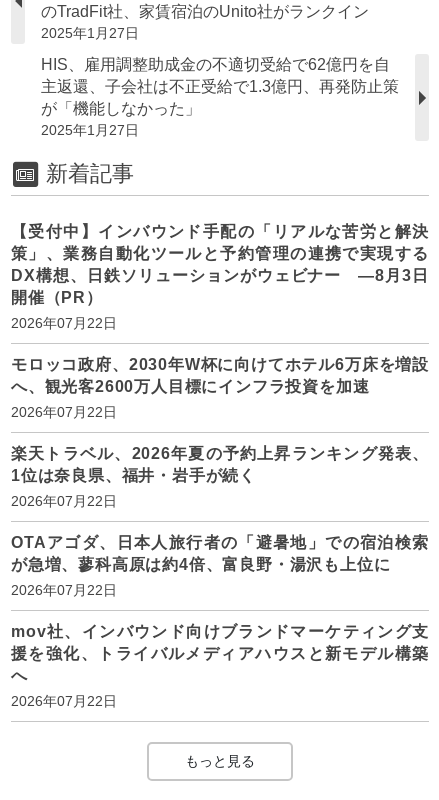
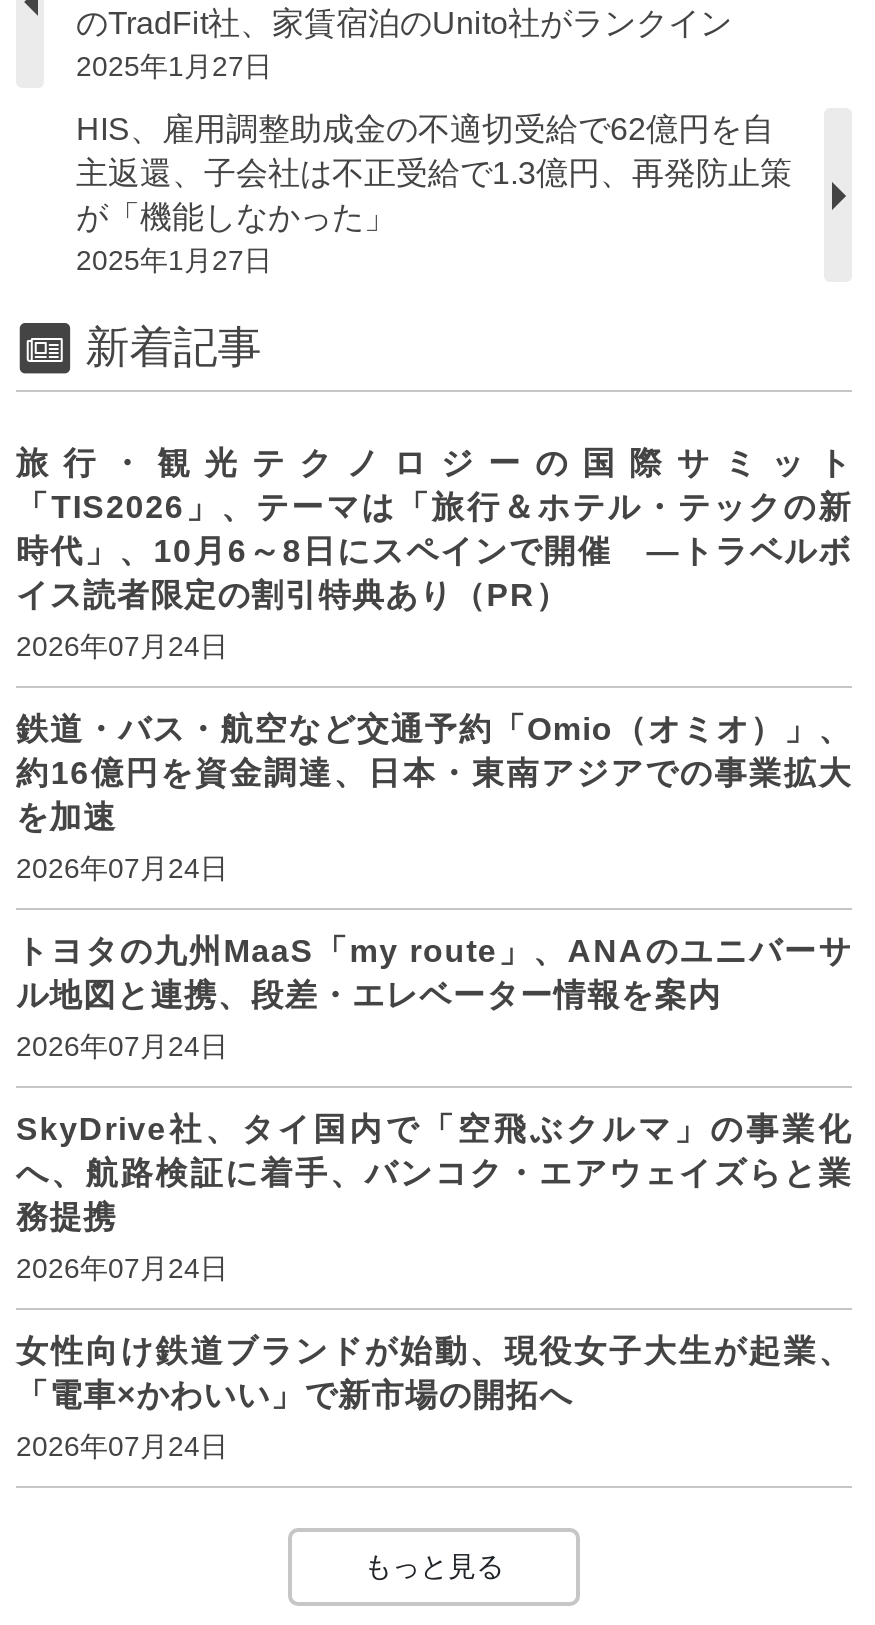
- 【受付中】インバウンド手配の「リアルな苦労と解決
- 策」、業務自動化ツールと予約管理の連携で実現する
- DX構想、日鉄ソリューションがウェビナー ―8月3日
- 開催（PR）
+ 旅行・観光テクノロジーの国際サミット
+ 「TIS2026」、テーマは「旅行＆ホテル・テックの新
+ 時代」、10月6～8日にスペインで開催 ―トラベルボ
+ イス読者限定の割引特典あり（PR）

- 2026年07月22日
+ 2026年07月24日

- モロッコ政府、2030年W杯に向けてホテル6万床を増設
- へ、観光客2600万人目標にインフラ投資を加速
+ 鉄道・バス・航空など交通予約「Omio（オミオ）」、
+ 約16億円を資金調達、日本・東南アジアでの事業拡大
+ を加速

- 2026年07月22日
+ 2026年07月24日

- 楽天トラベル、2026年夏の予約上昇ランキング発表、
- 1位は奈良県、福井・岩手が続く
+ トヨタの九州MaaS「my route」、ANAのユニバーサ
+ ル地図と連携、段差・エレベーター情報を案内

- 2026年07月22日
+ 2026年07月24日

- OTAアゴダ、日本人旅行者の「避暑地」での宿泊検索
- が急増、蓼科高原は約4倍、富良野・湯沢も上位に
+ SkyDrive社、タイ国内で「空飛ぶクルマ」の事業化
+ へ、航路検証に着手、バンコク・エアウェイズらと業
+ 務提携

- 2026年07月22日
+ 2026年07月24日

- mov社、インバウンド向けブランドマーケティング支
- 援を強化、トライバルメディアハウスと新モデル構築
- へ
+ 女性向け鉄道ブランドが始動、現役女子大生が起業、
+ 「電車×かわいい」で新市場の開拓へ

- 2026年07月22日
+ 2026年07月24日
